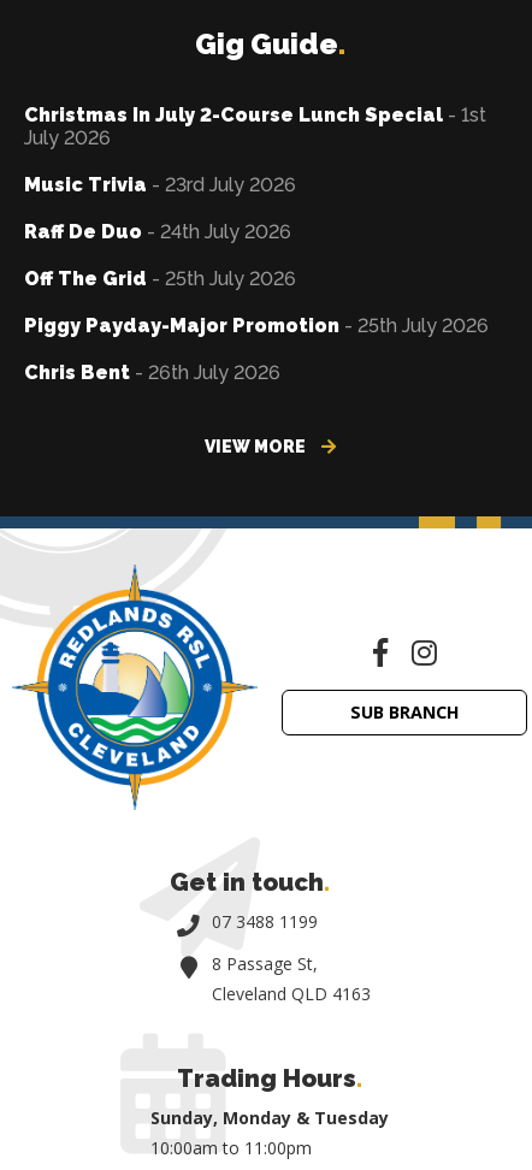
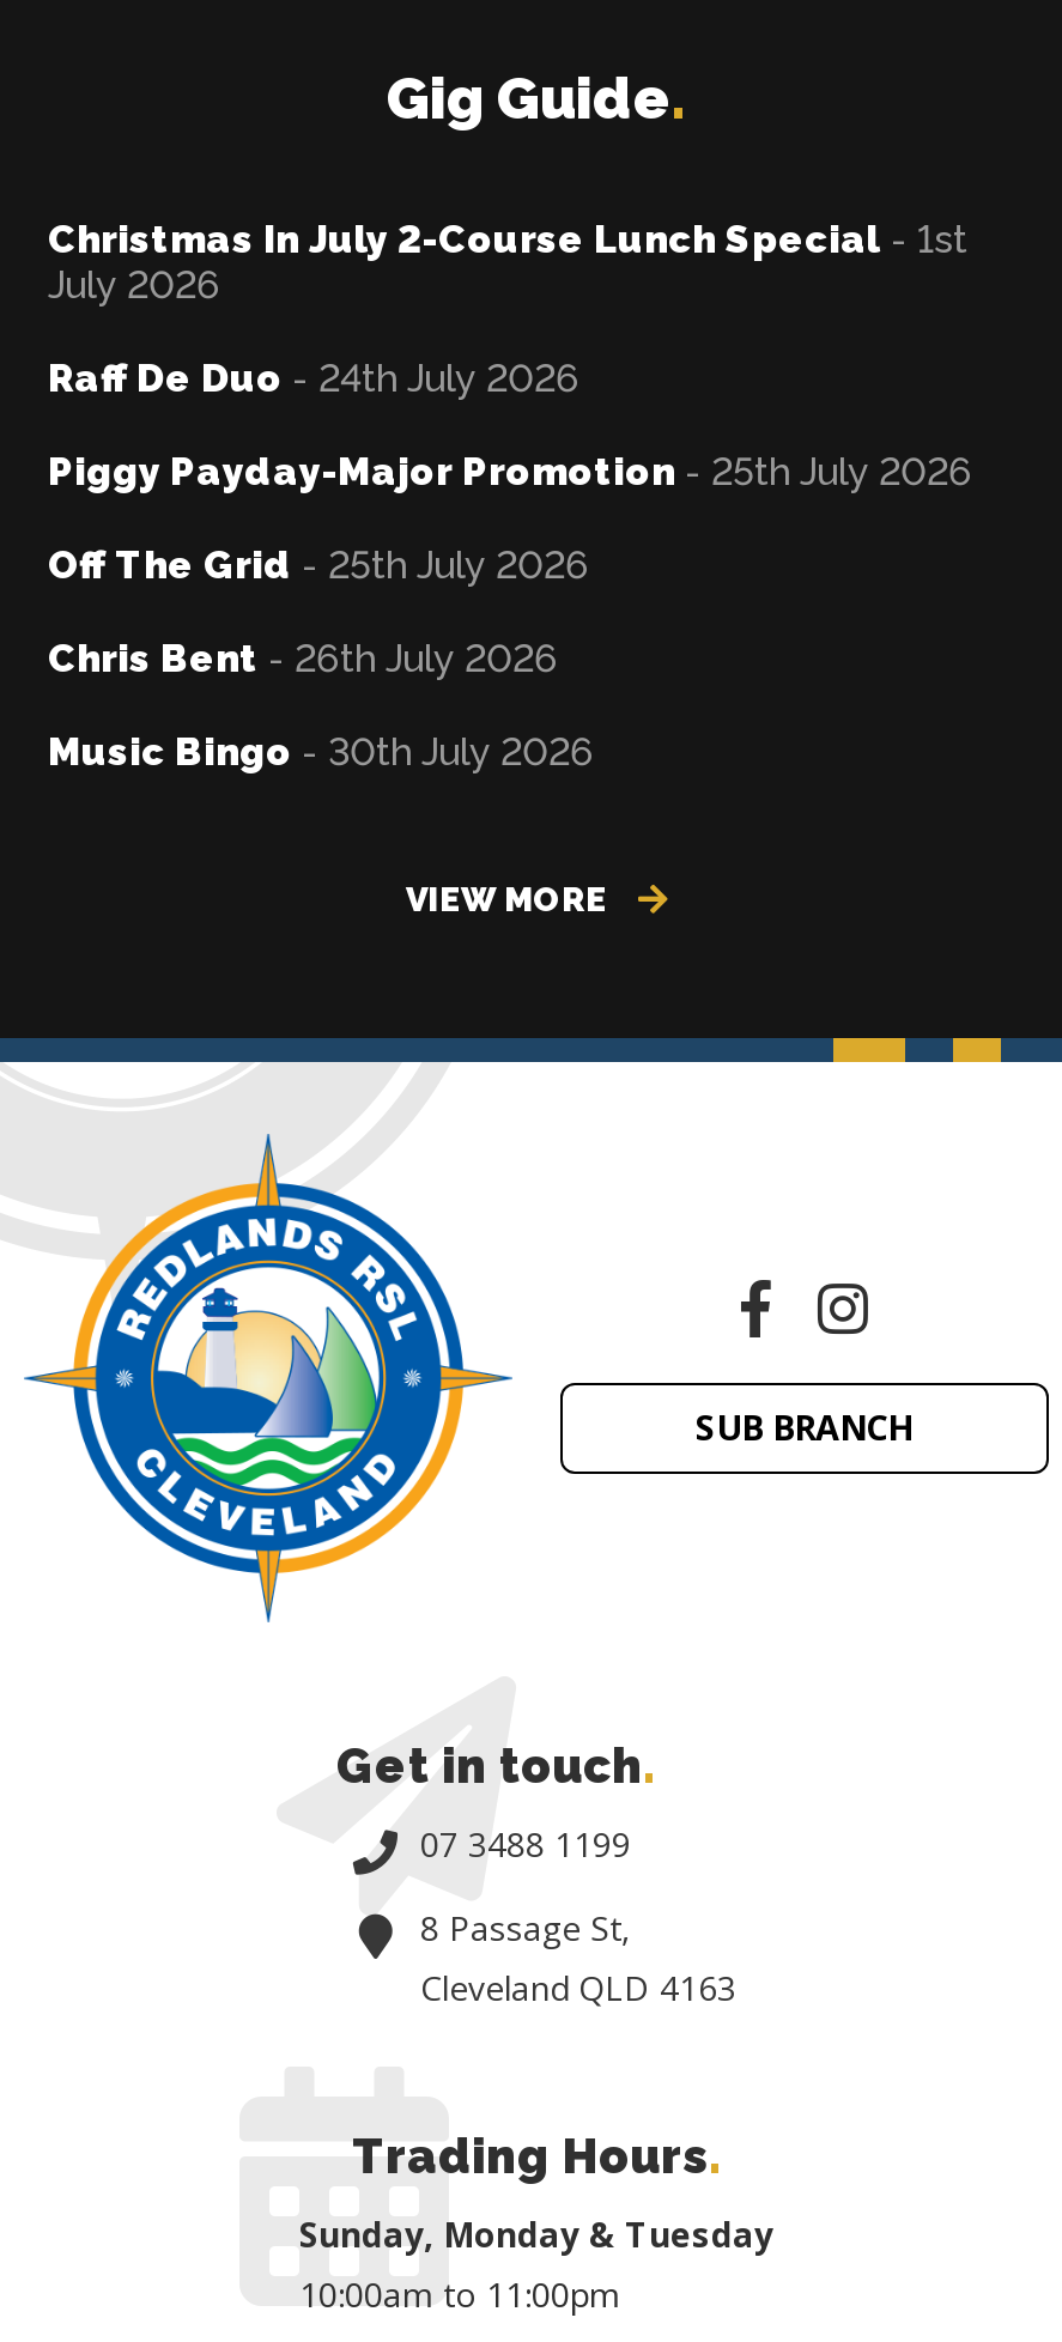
- Music Trivia - 23rd July 2026

moved up: Raff De Duo - 24th July 2026

moved up: Piggy Payday-Major Promotion - 25th July 2026

moved up: Chris Bent - 26th July 2026

+ Music Bingo - 30th July 2026
